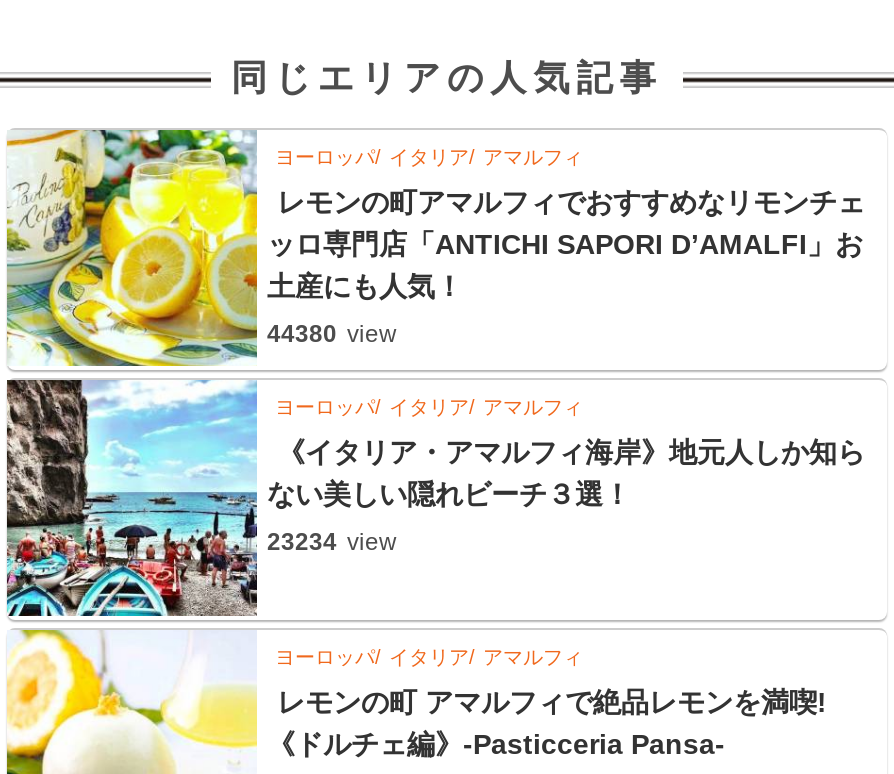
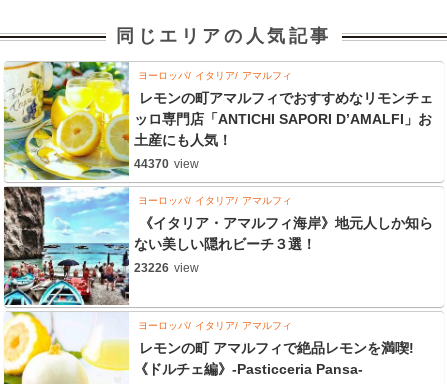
- 44380 view
+ 44370 view

- 23234 view
+ 23226 view
